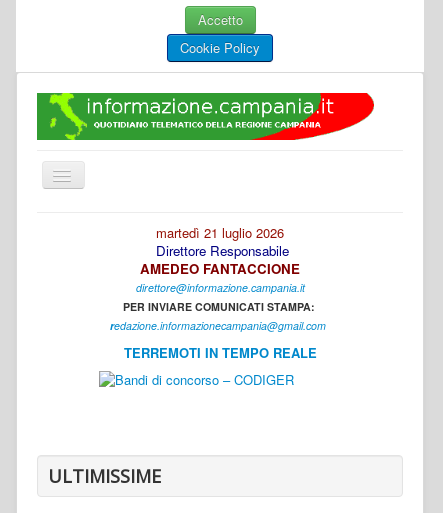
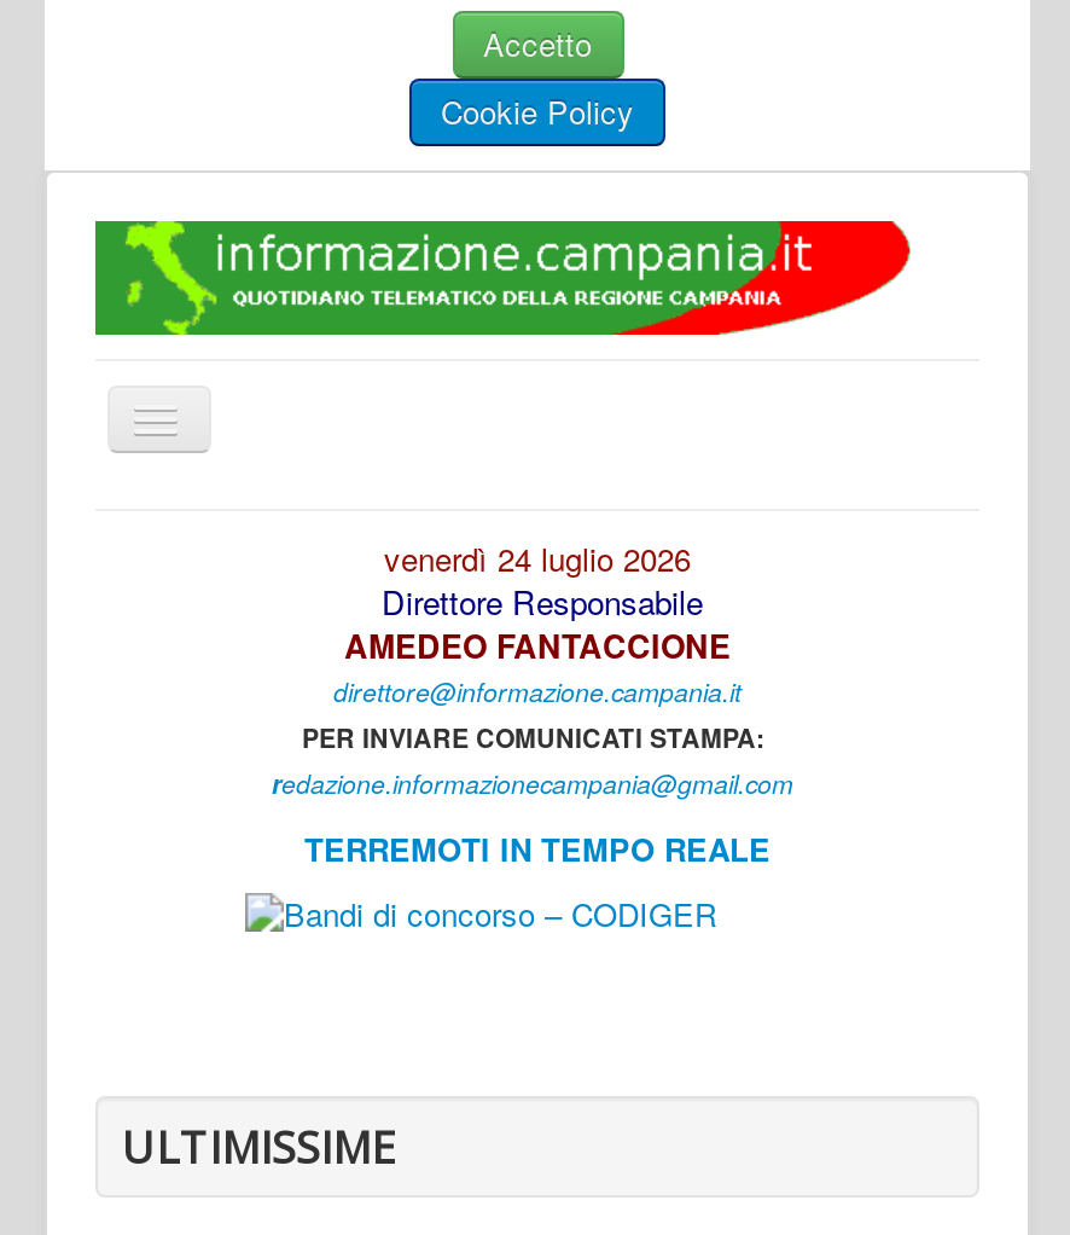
- martedì 21 luglio 2026
+ venerdì 24 luglio 2026
